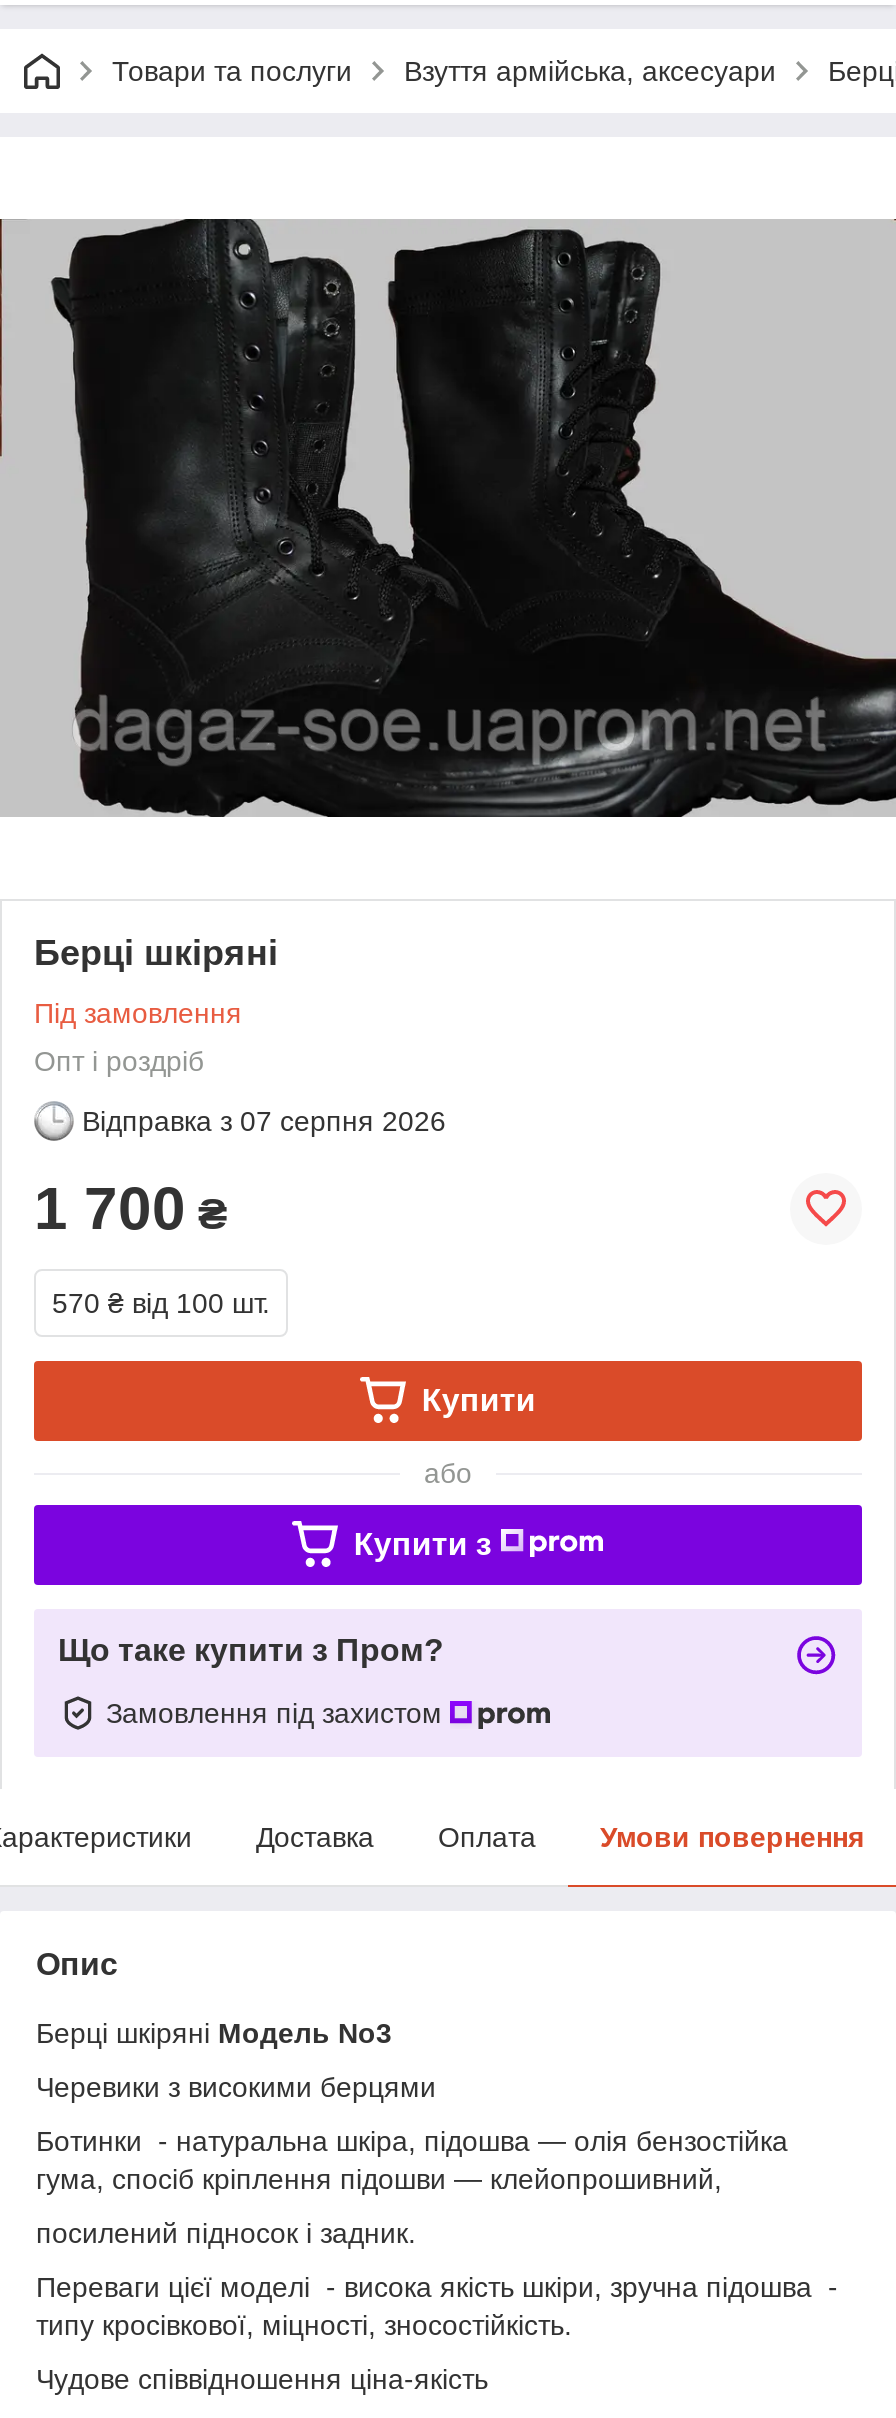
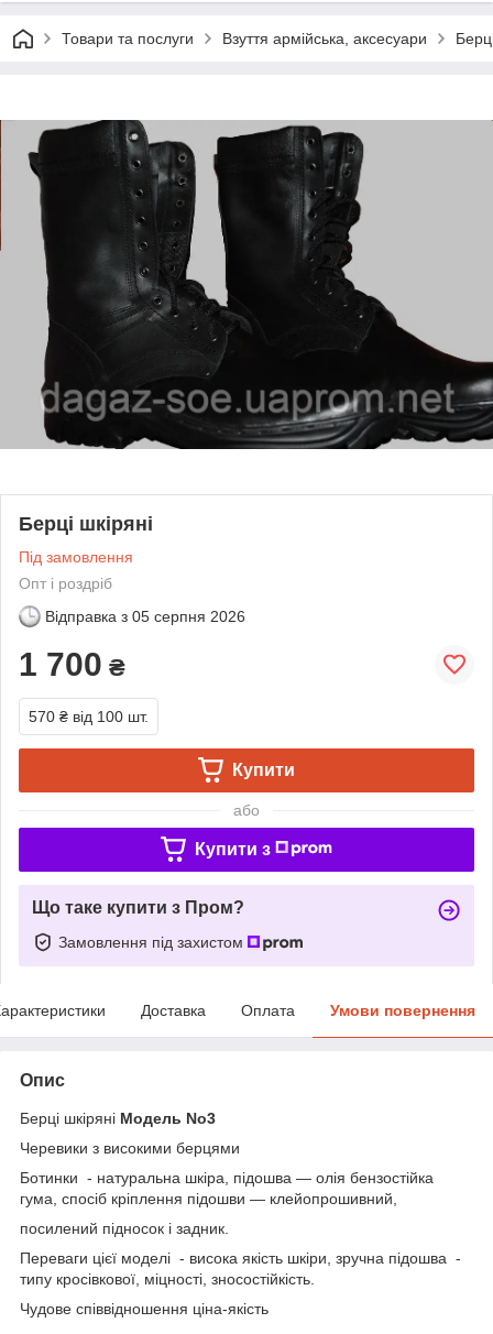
- Відправка з 07 серпня 2026
+ Відправка з 05 серпня 2026
